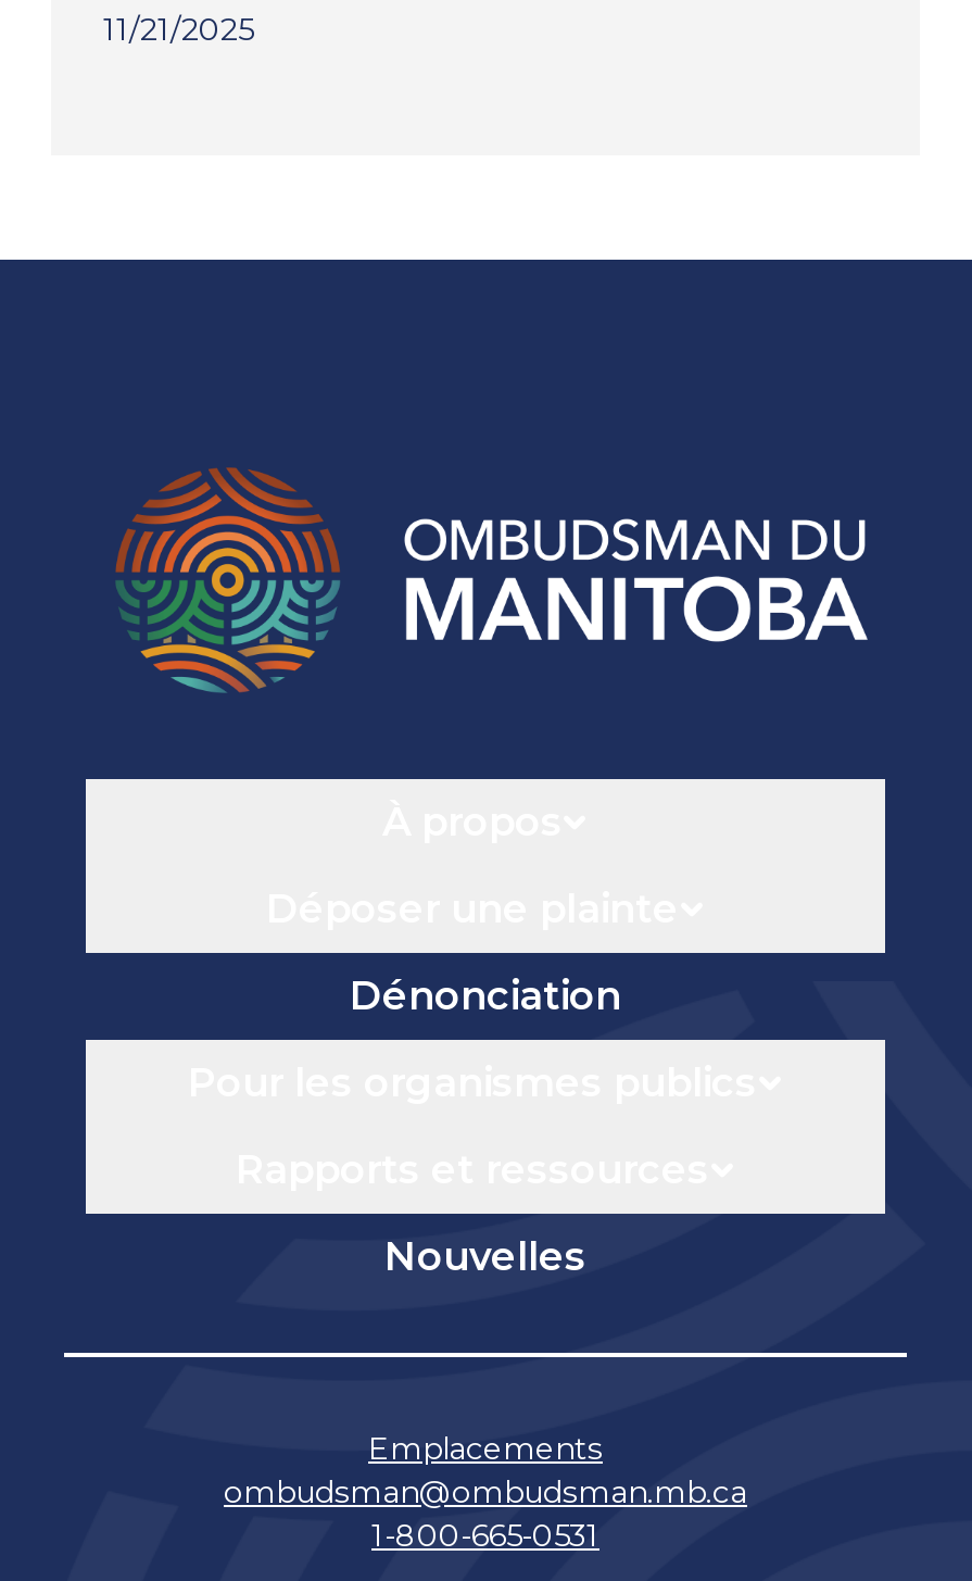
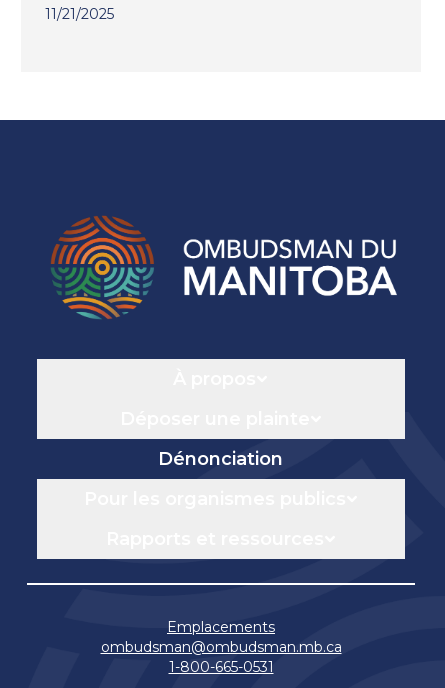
- Nouvelles
